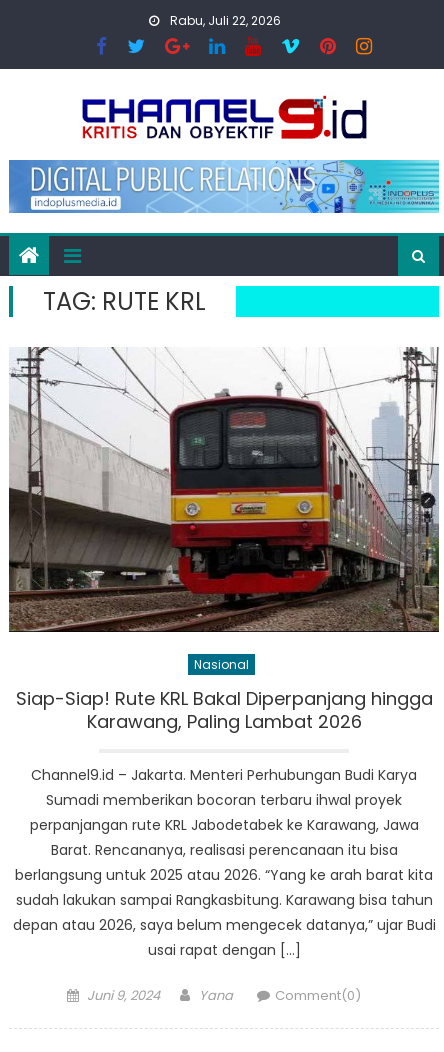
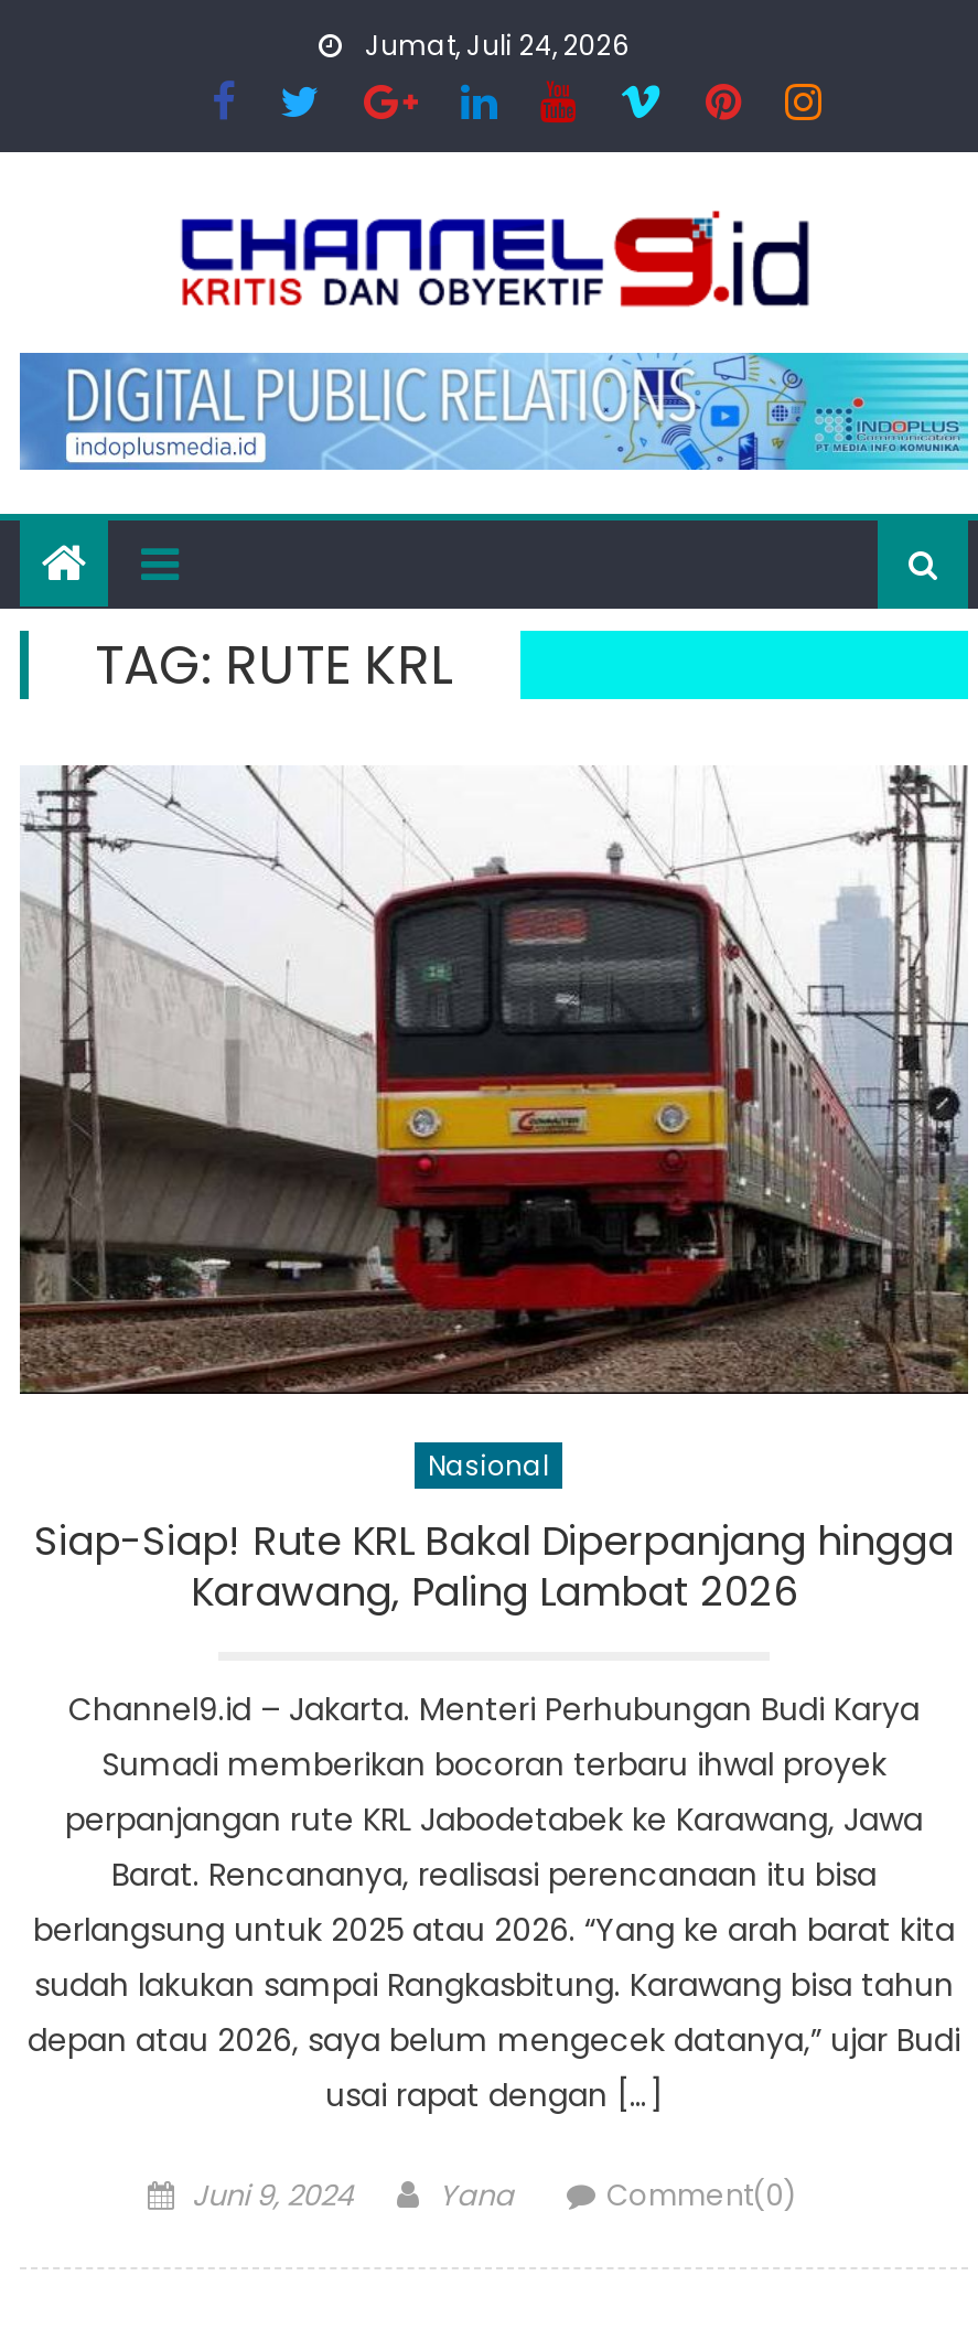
- Rabu, Juli 22, 2026
+ Jumat, Juli 24, 2026
